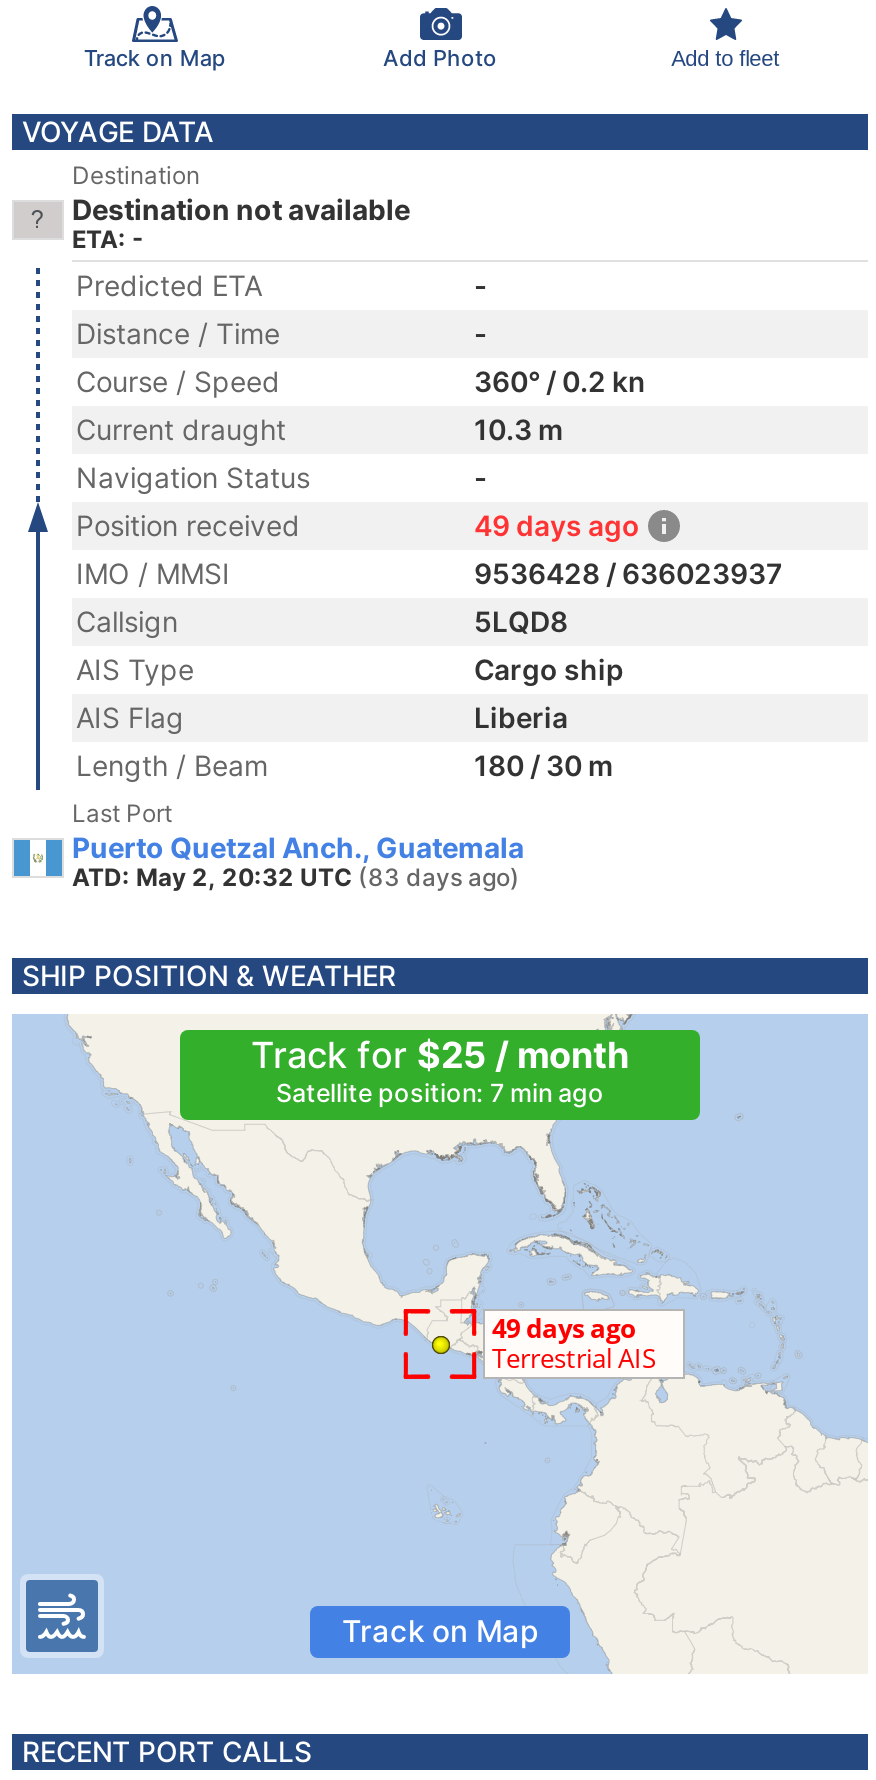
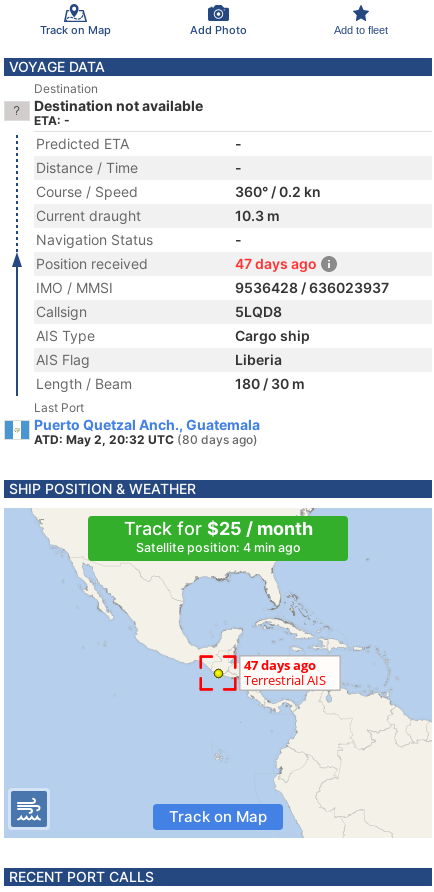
- 49 days ago
+ 47 days ago

- ATD: May 2, 20:32 UTC (83 days ago)
+ ATD: May 2, 20:32 UTC (80 days ago)

- Satellite position: 7 min ago
+ Satellite position: 4 min ago
